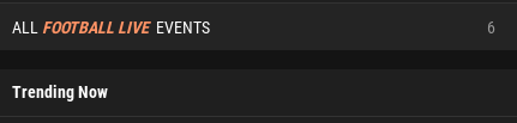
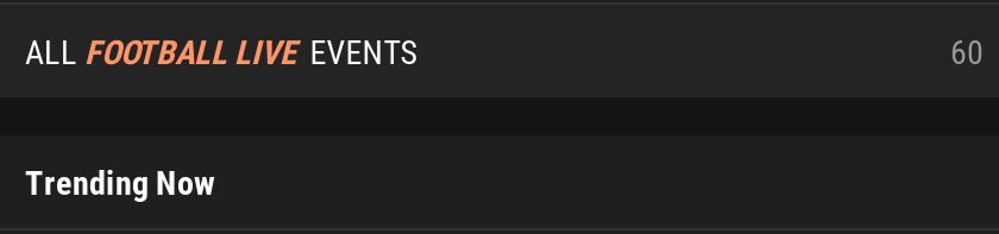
- 6
+ 60
